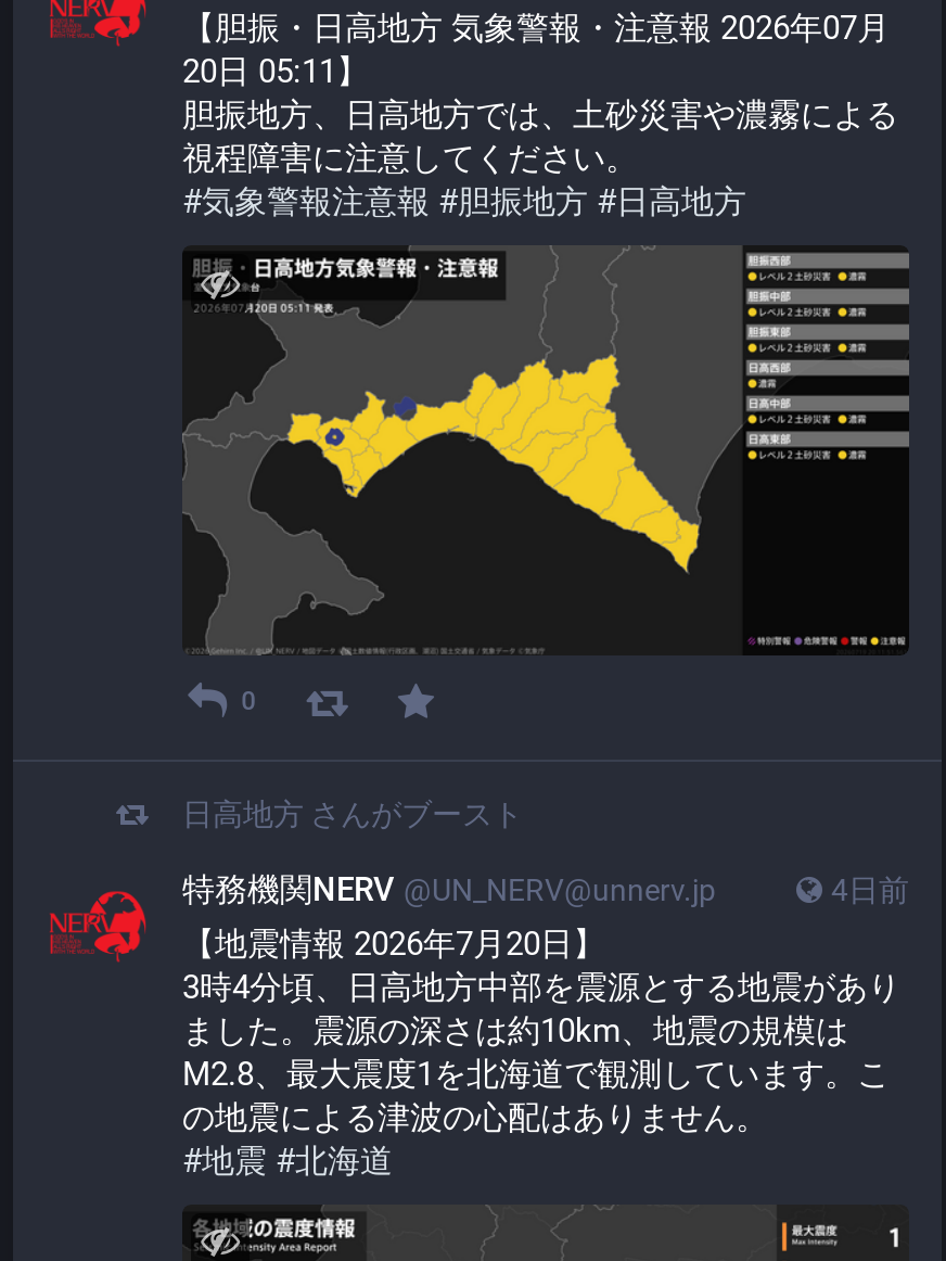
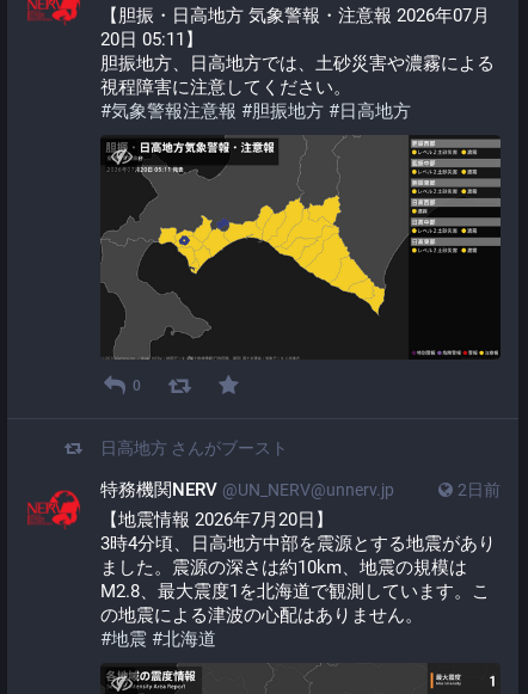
- 4日前
+ 2日前
